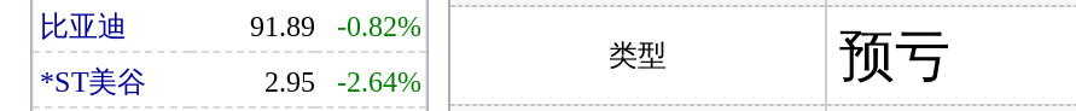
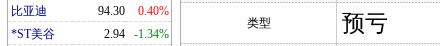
- 91.89
+ 94.30

- -0.82%
+ 0.40%

- 2.95
+ 2.94

- -2.64%
+ -1.34%
